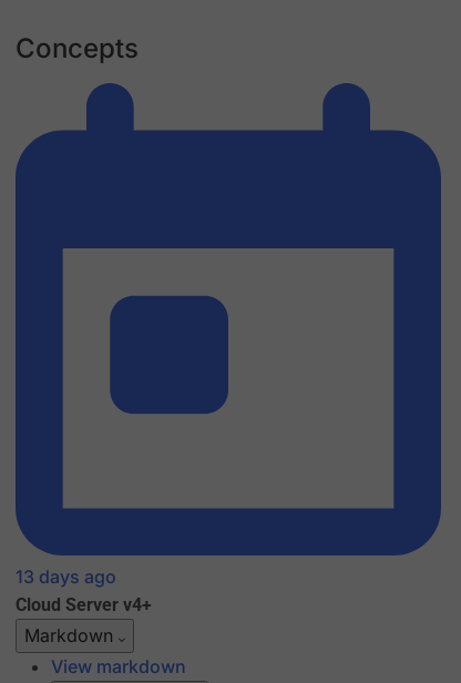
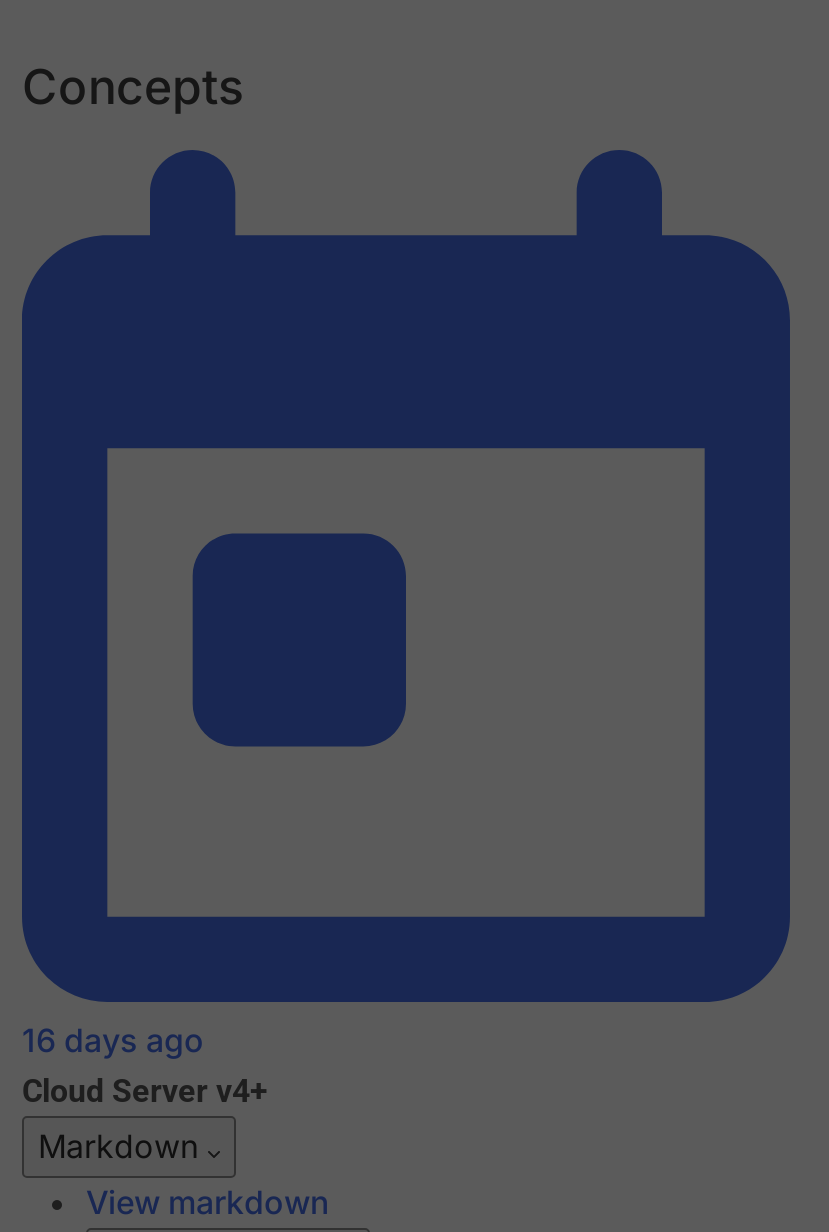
- 13 days ago
+ 16 days ago
